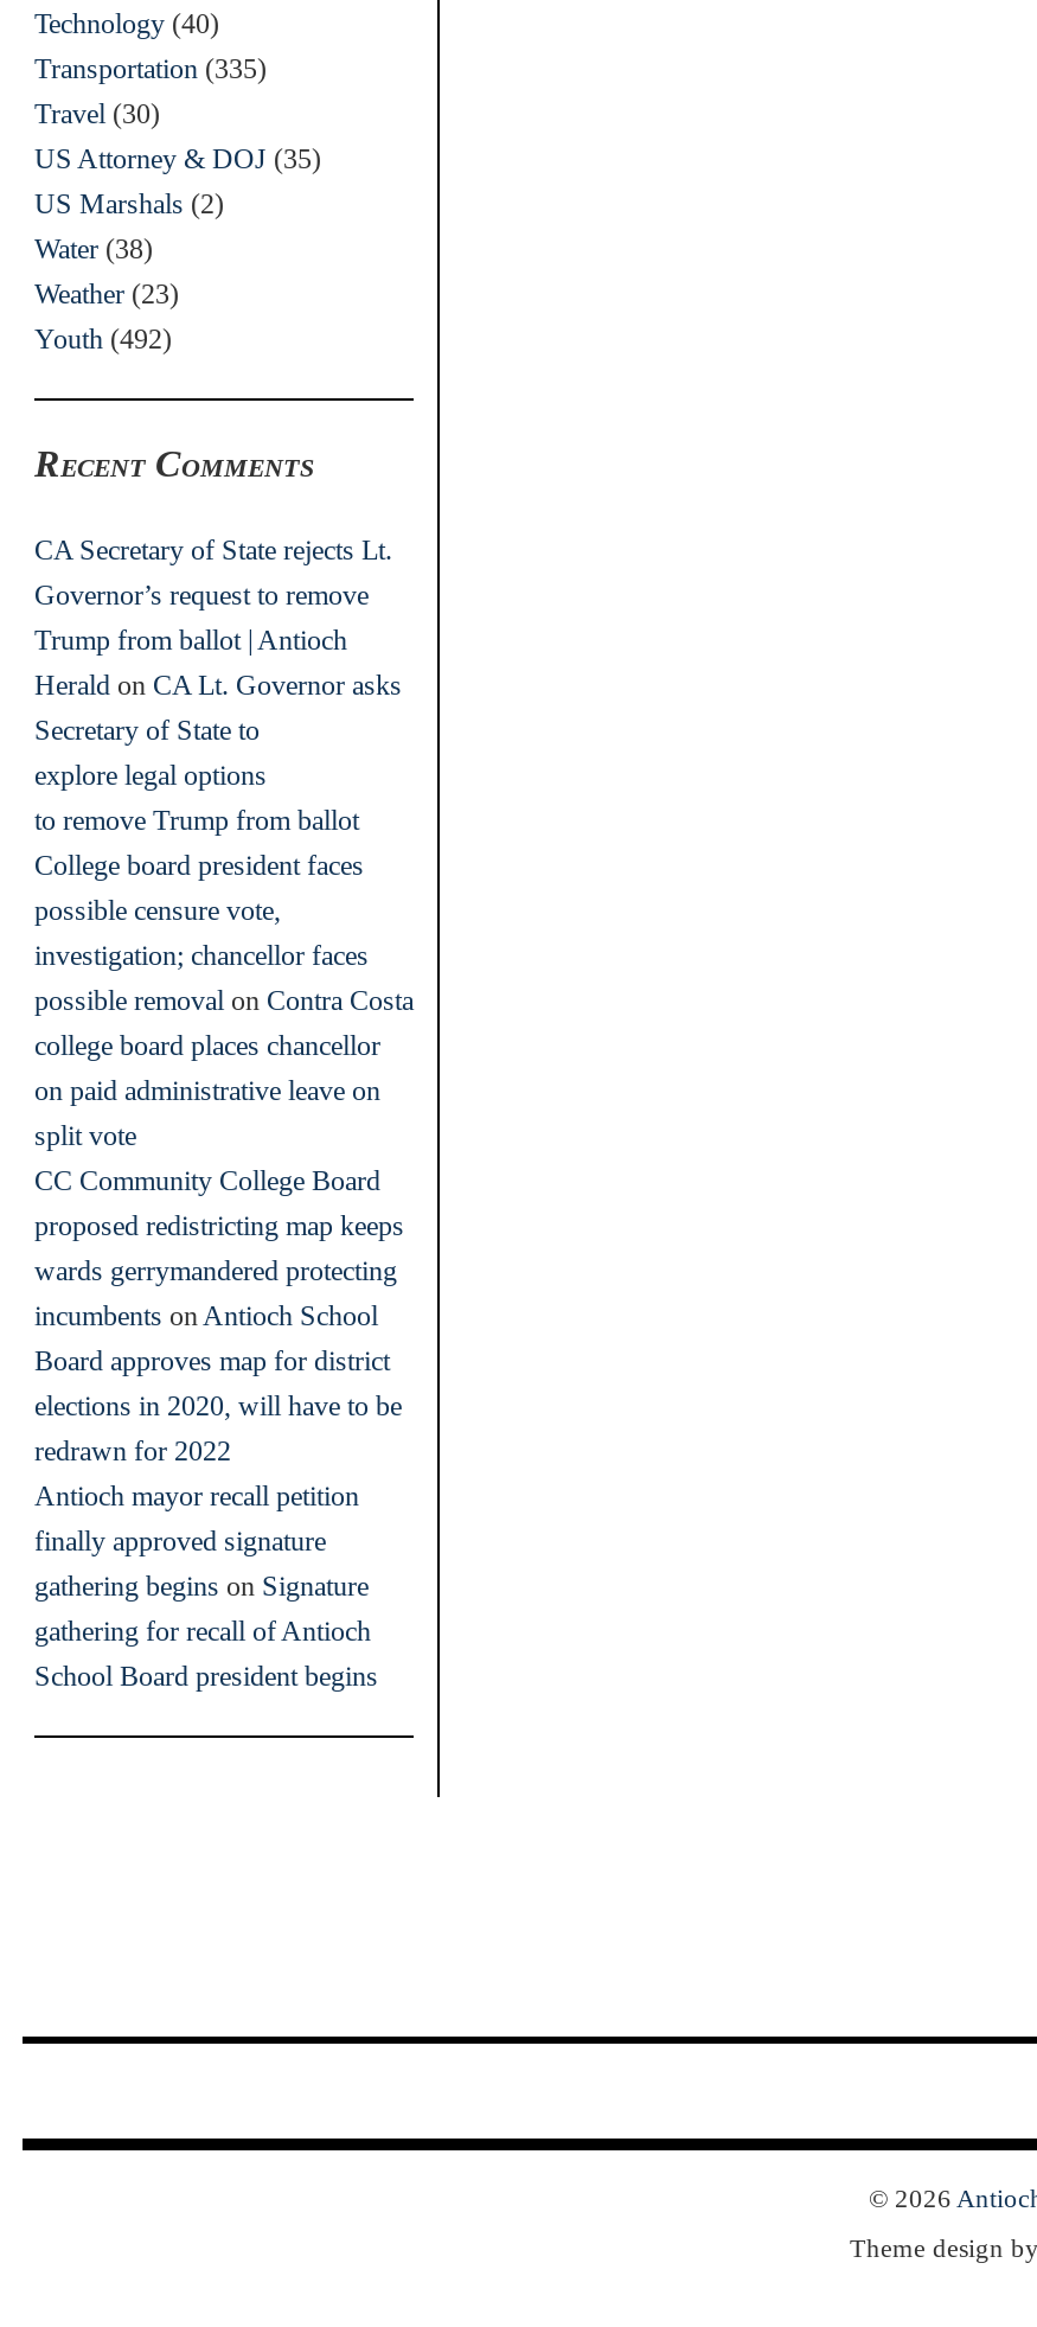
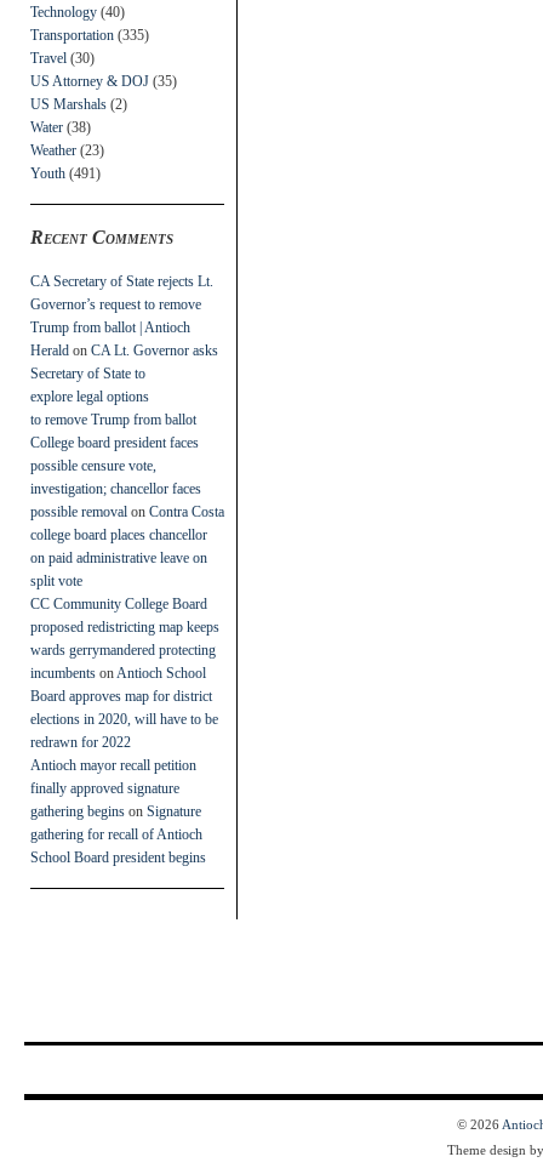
- Youth (492)
+ Youth (491)
